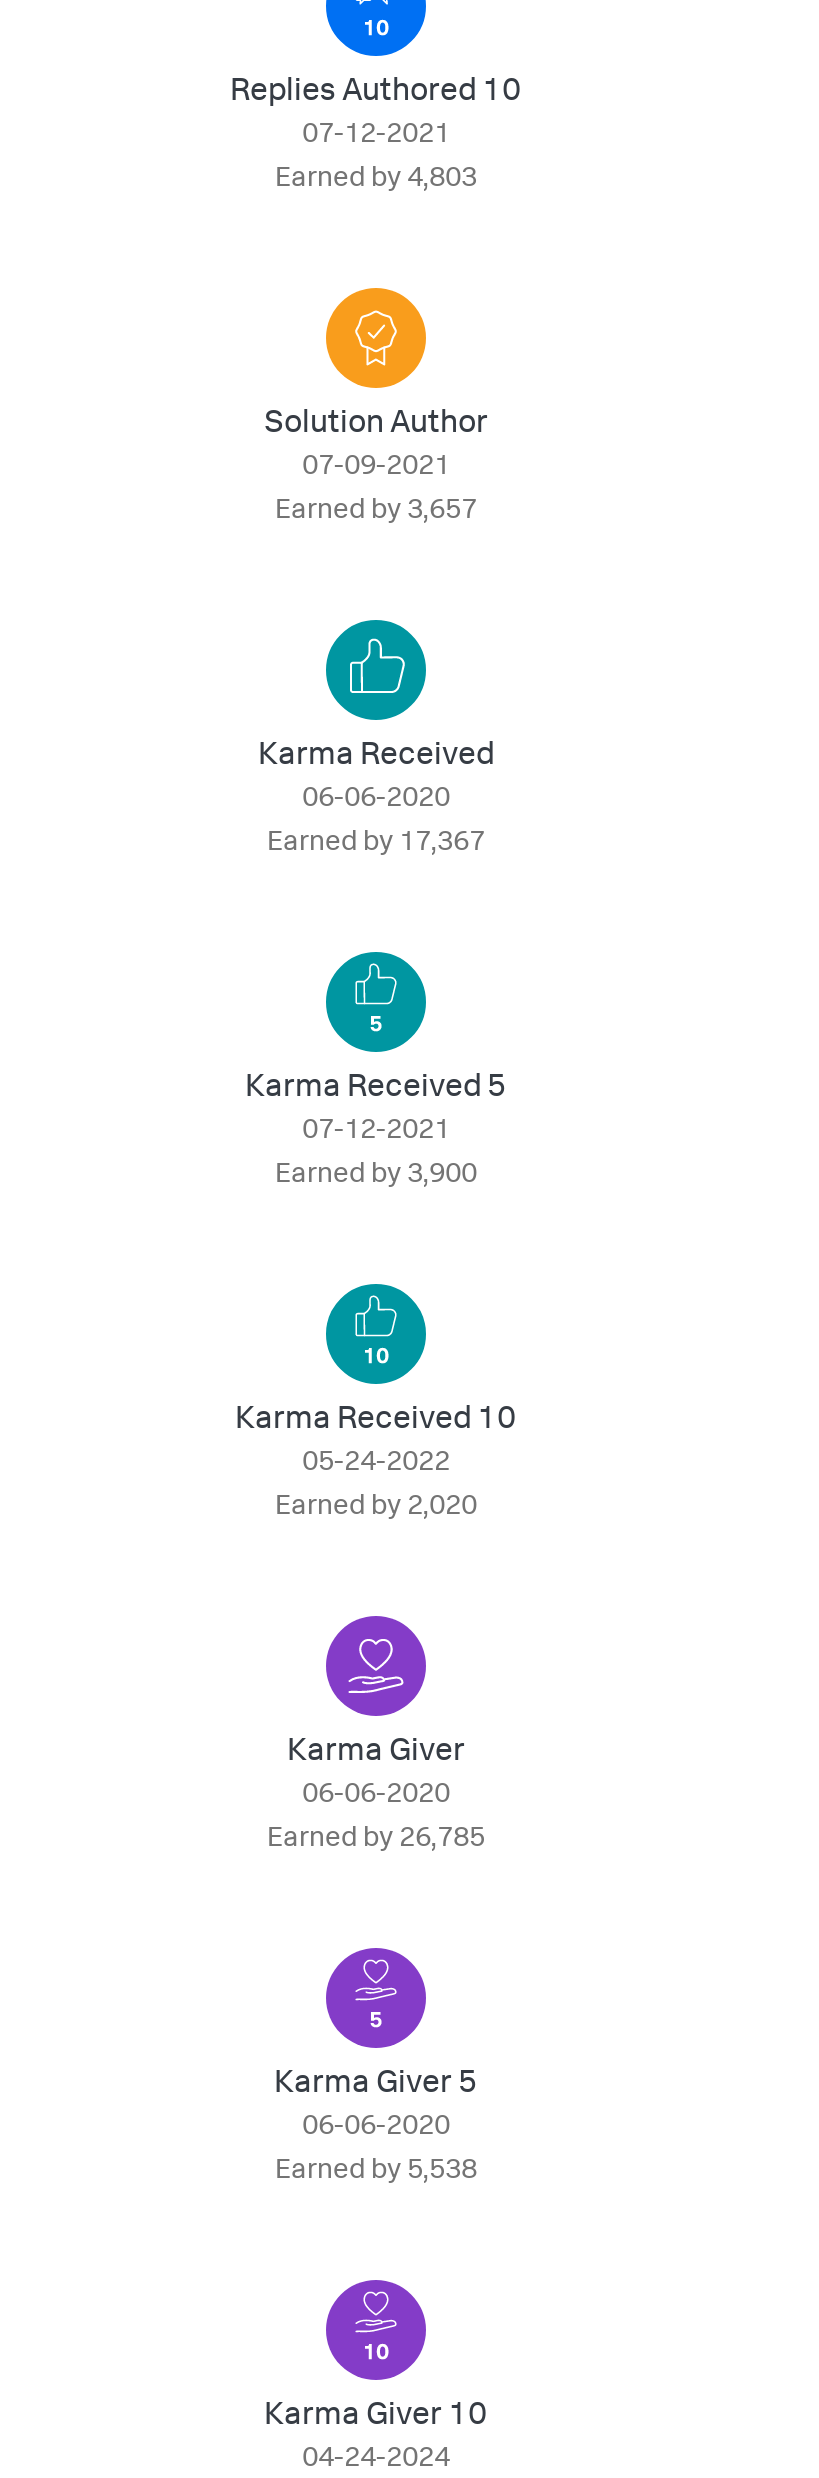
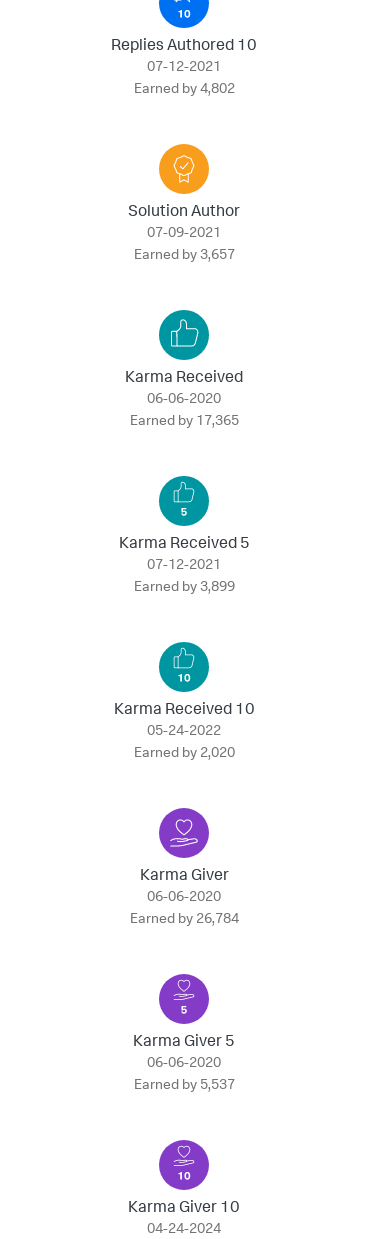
- Earned by 4,803
+ Earned by 4,802

- Earned by 17,367
+ Earned by 17,365

- Earned by 3,900
+ Earned by 3,899

- Earned by 26,785
+ Earned by 26,784

- Earned by 5,538
+ Earned by 5,537
